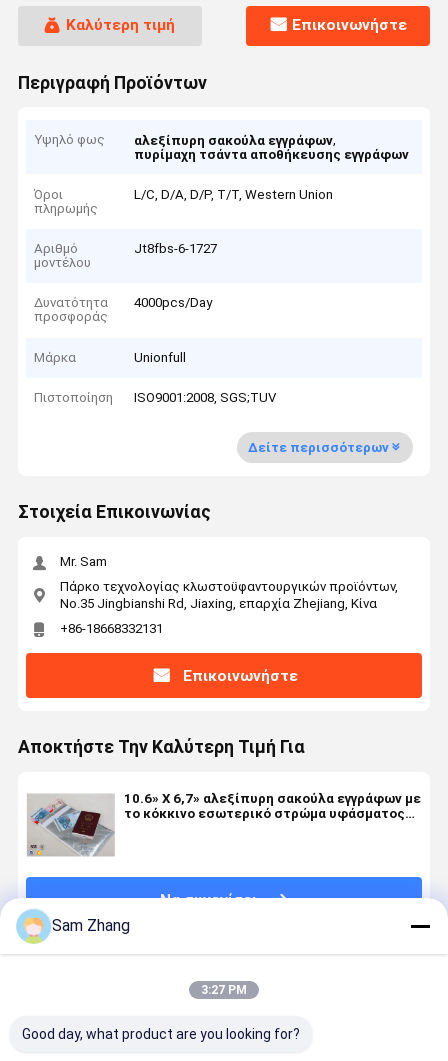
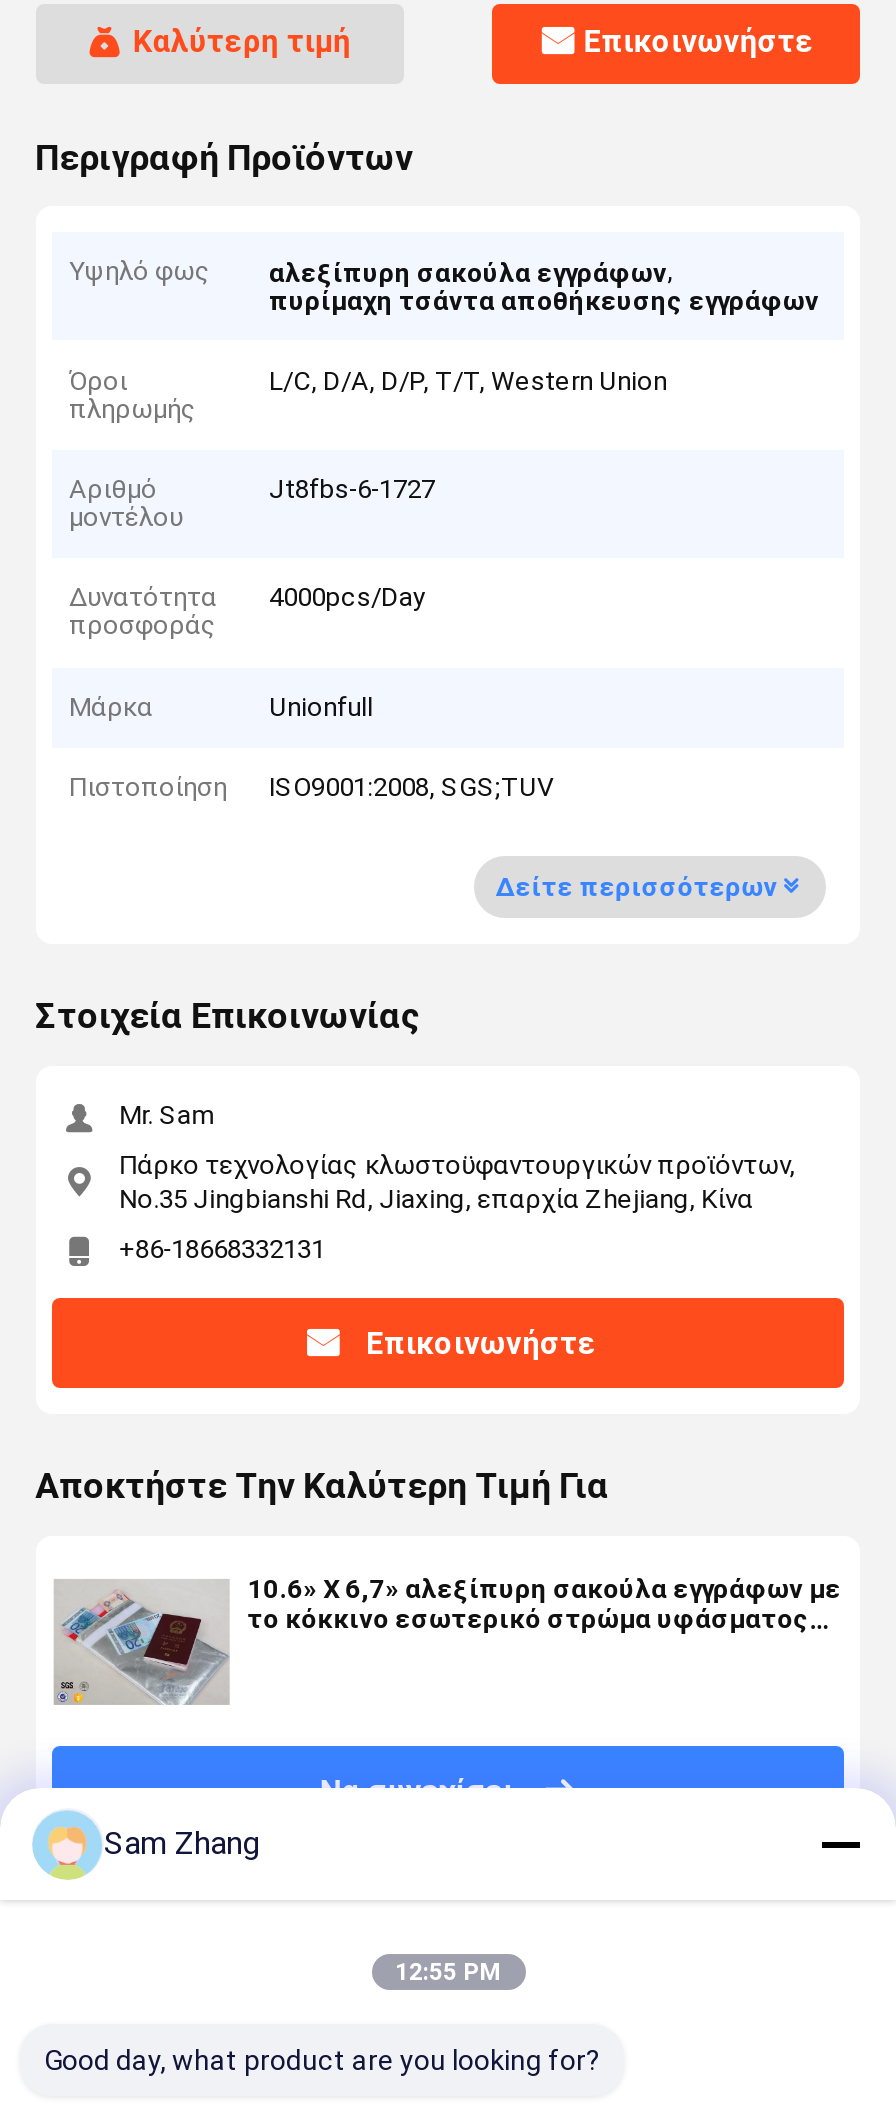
- 3:27 PM
+ 12:55 PM
